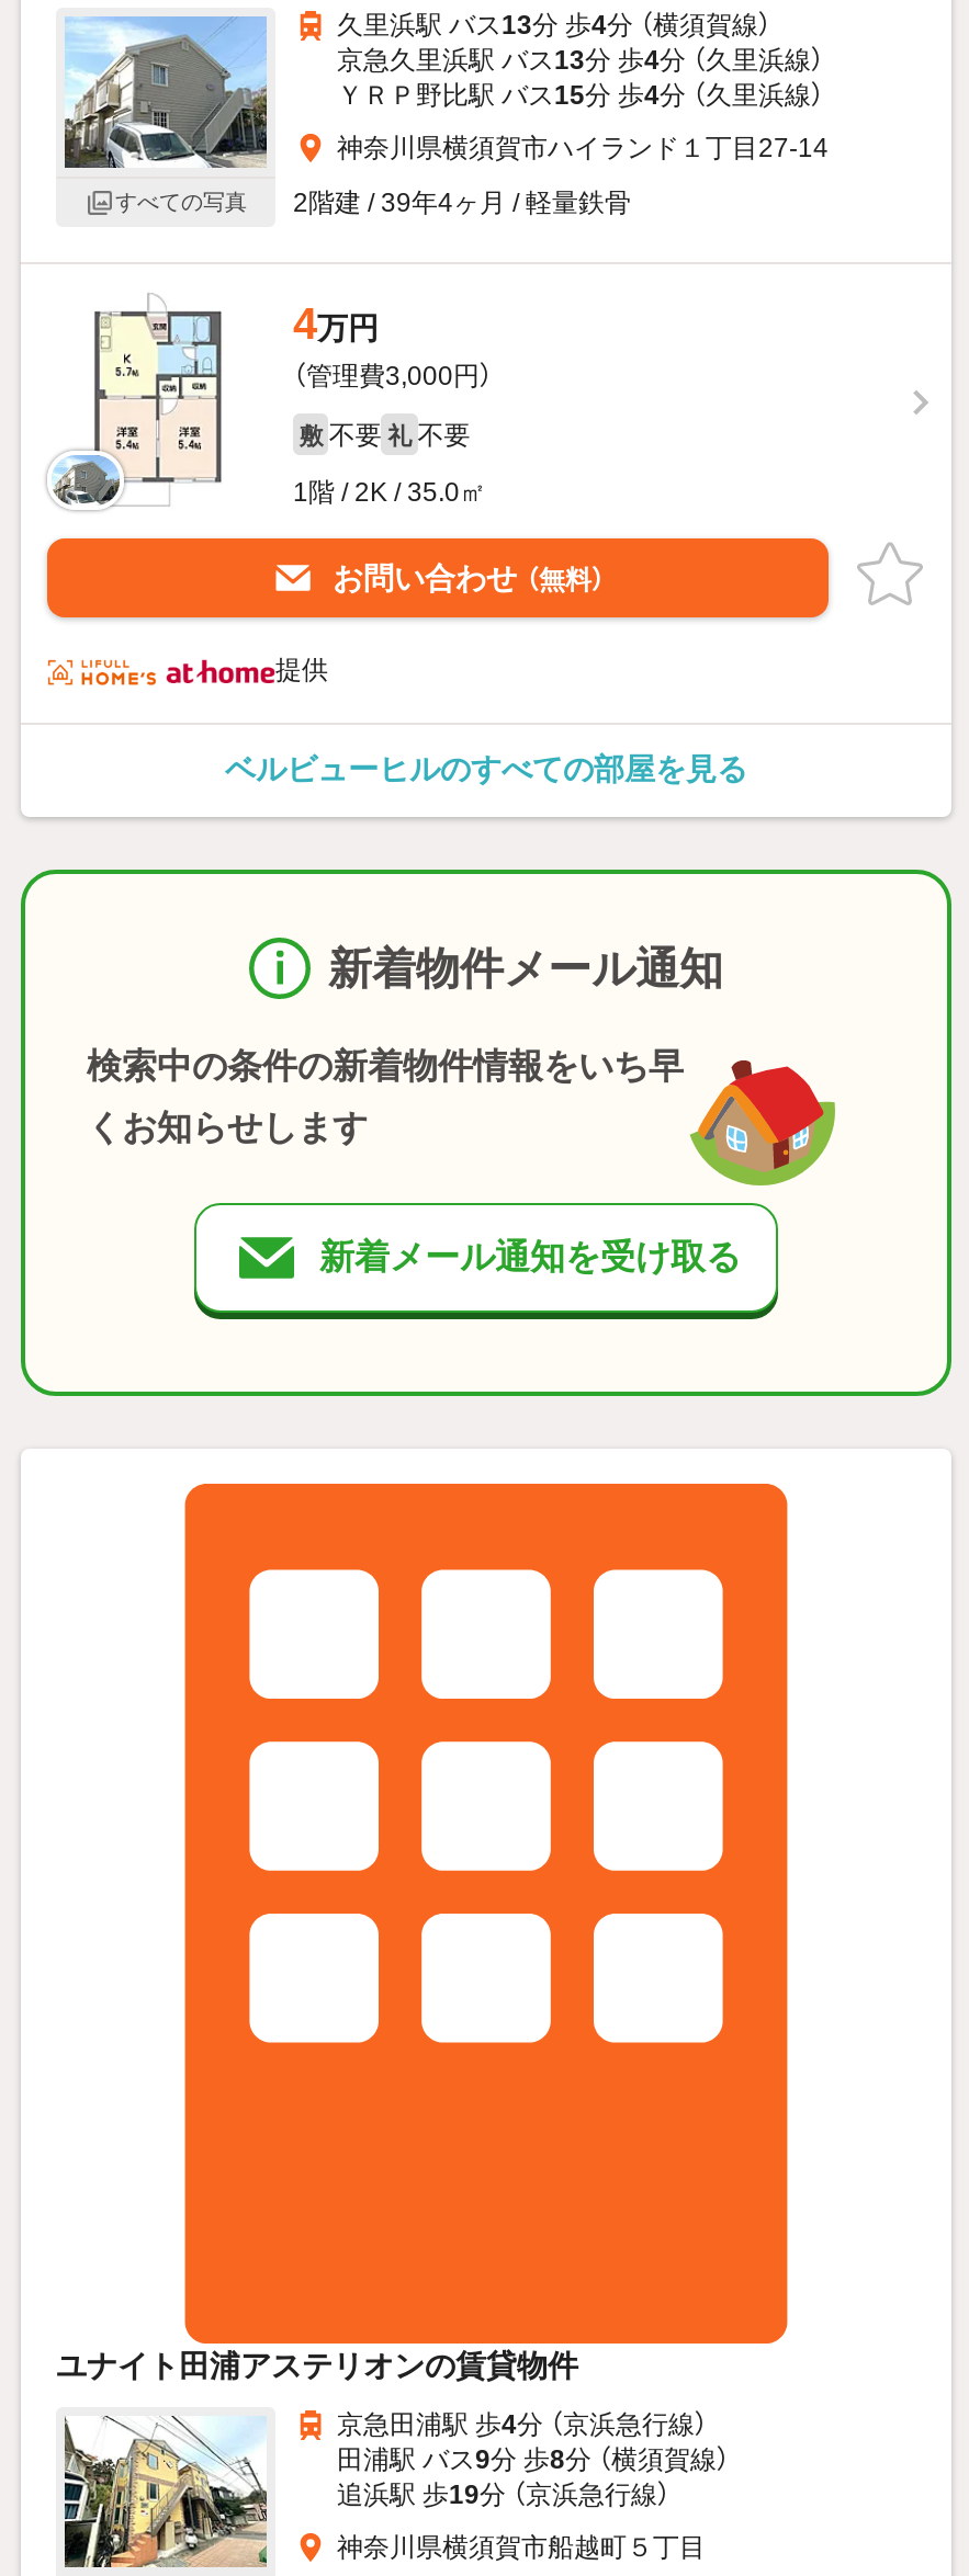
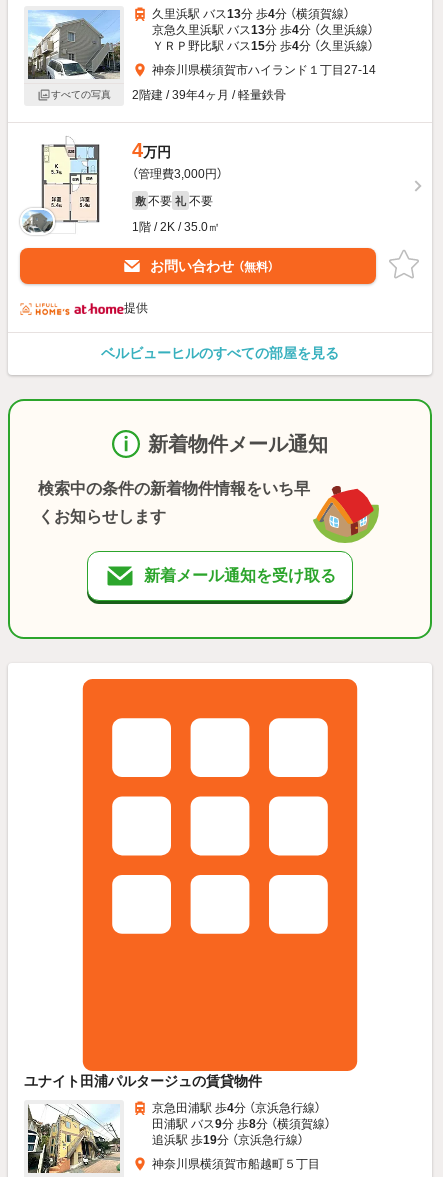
- ユナイト田浦アステリオンの賃貸物件
+ ユナイト田浦パルタージュの賃貸物件
